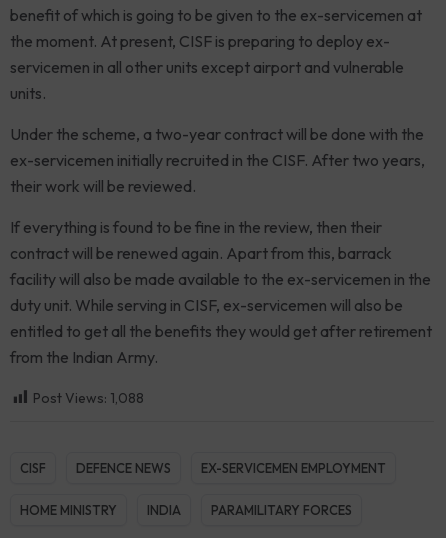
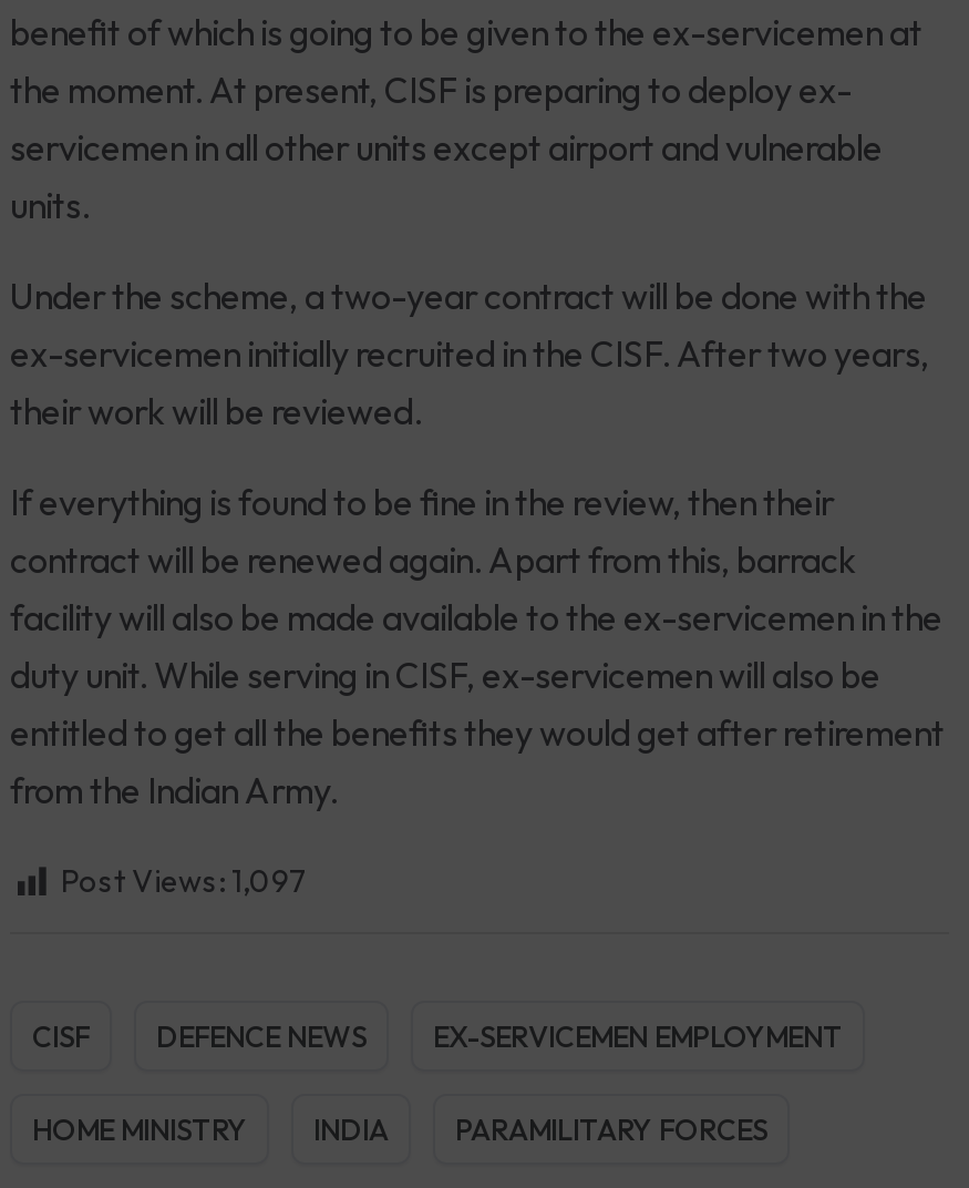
- Post Views: 1,088
+ Post Views: 1,097
